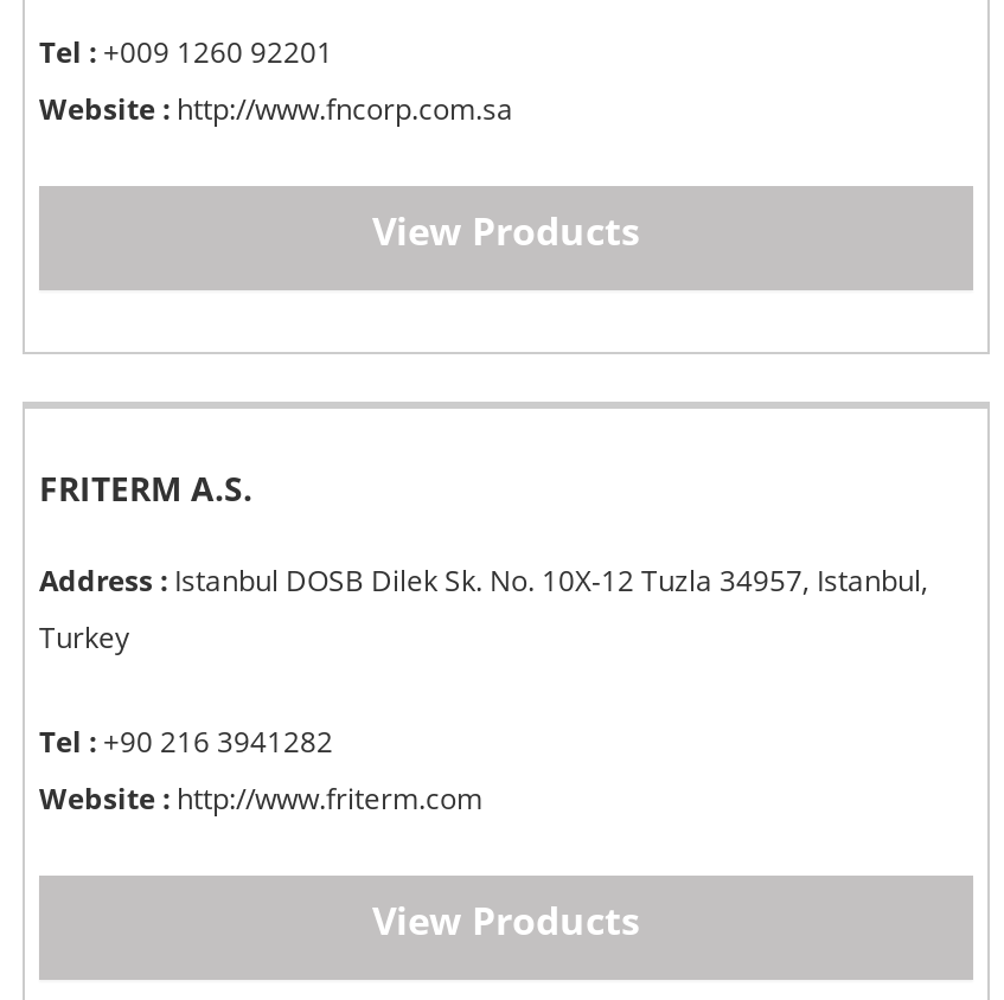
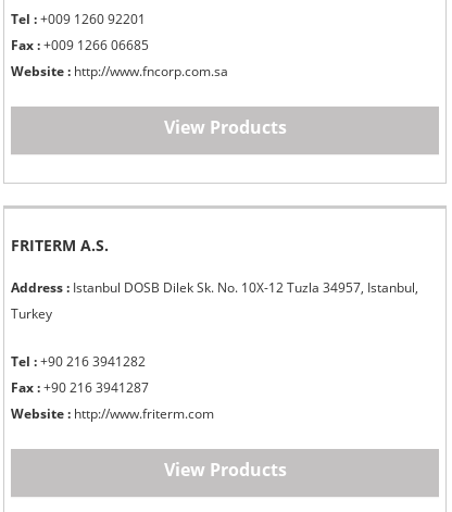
+ Fax : +009 1266 06685

+ Fax : +90 216 3941287
